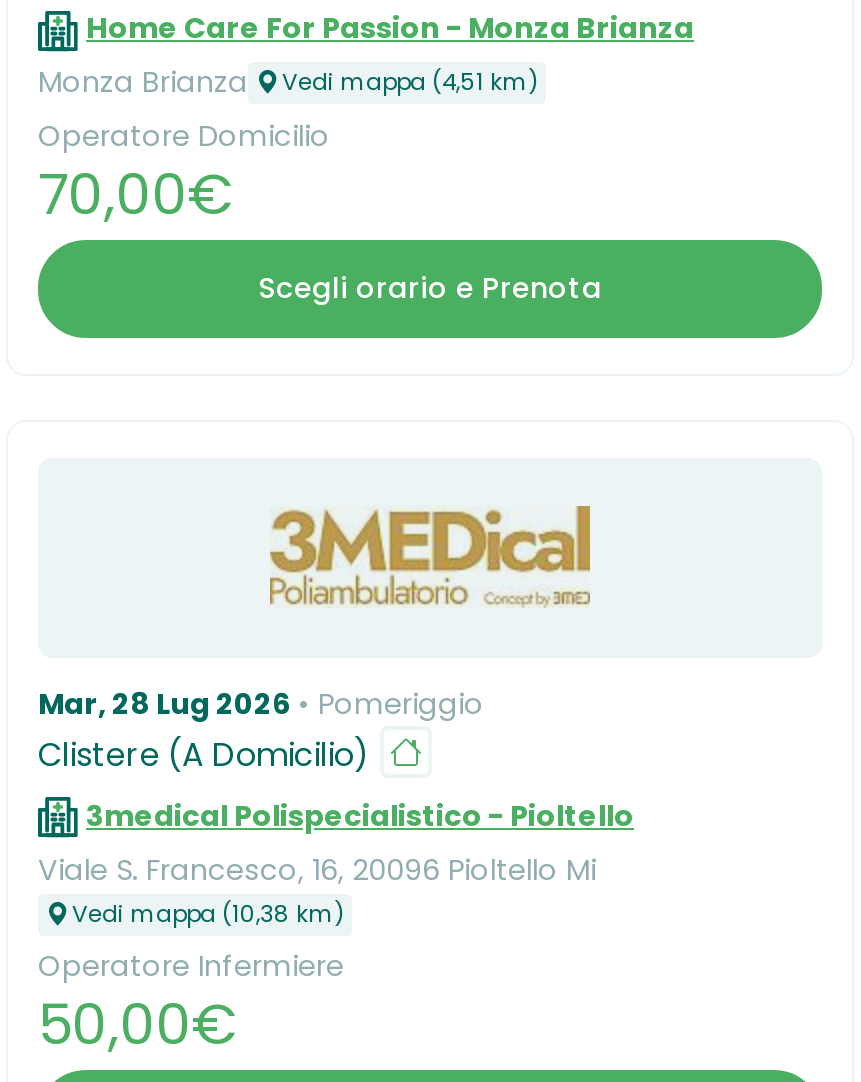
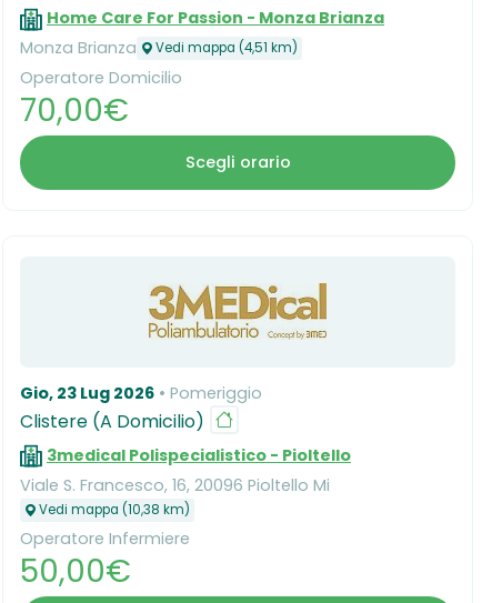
- Scegli orario e Prenota
+ Scegli orario

- Mar, 28 Lug 2026 Pomeriggio
+ Gio, 23 Lug 2026 Pomeriggio
